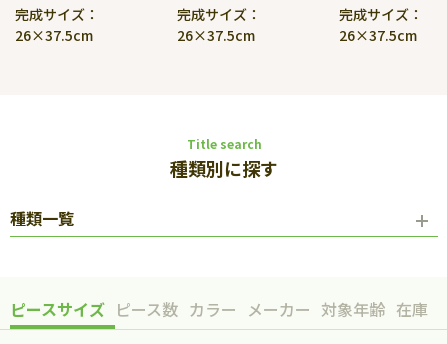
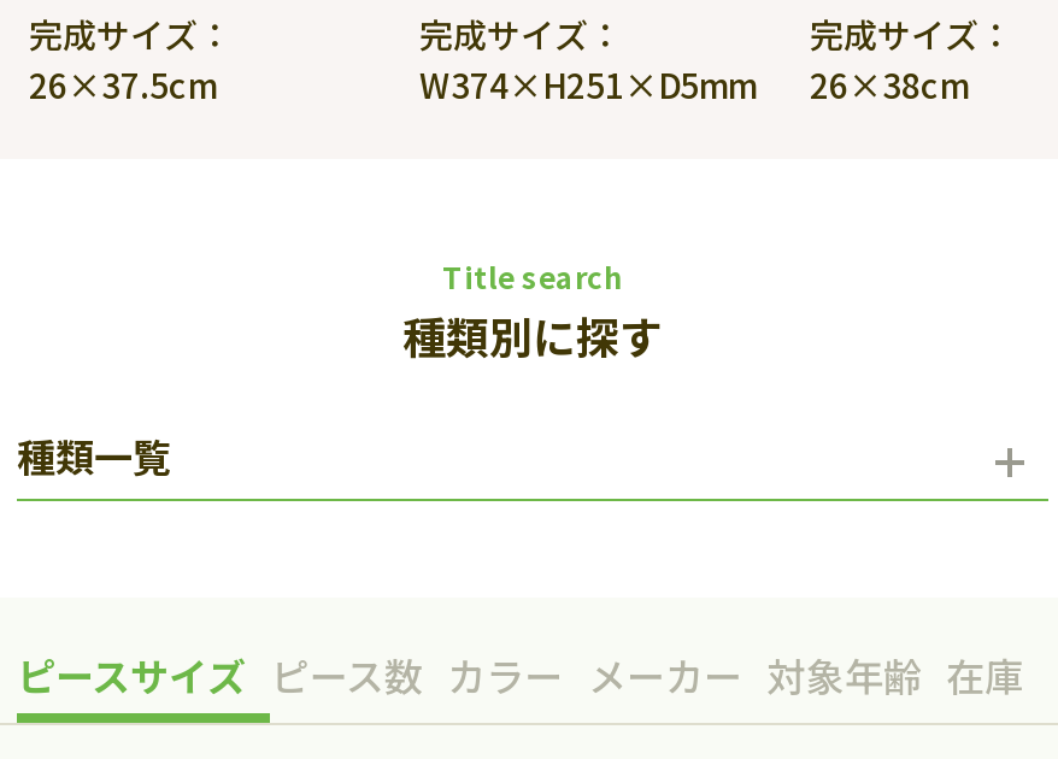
- 26×37.5cm
+ W374×H251×D5mm

- 26×37.5cm
+ 26×38cm
